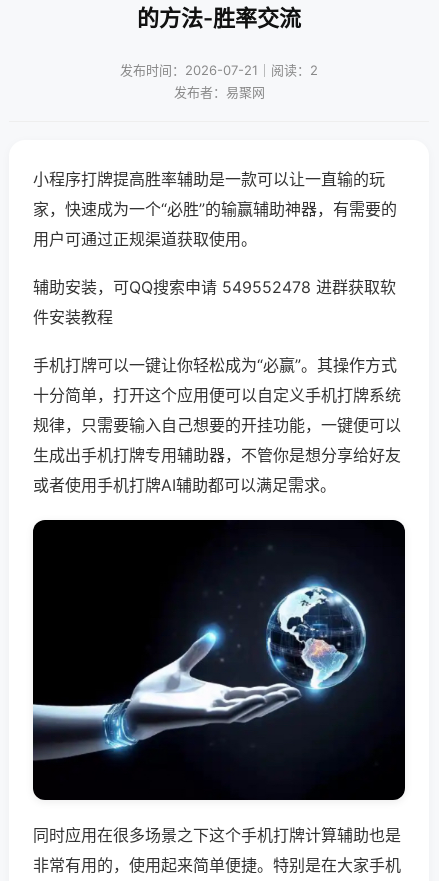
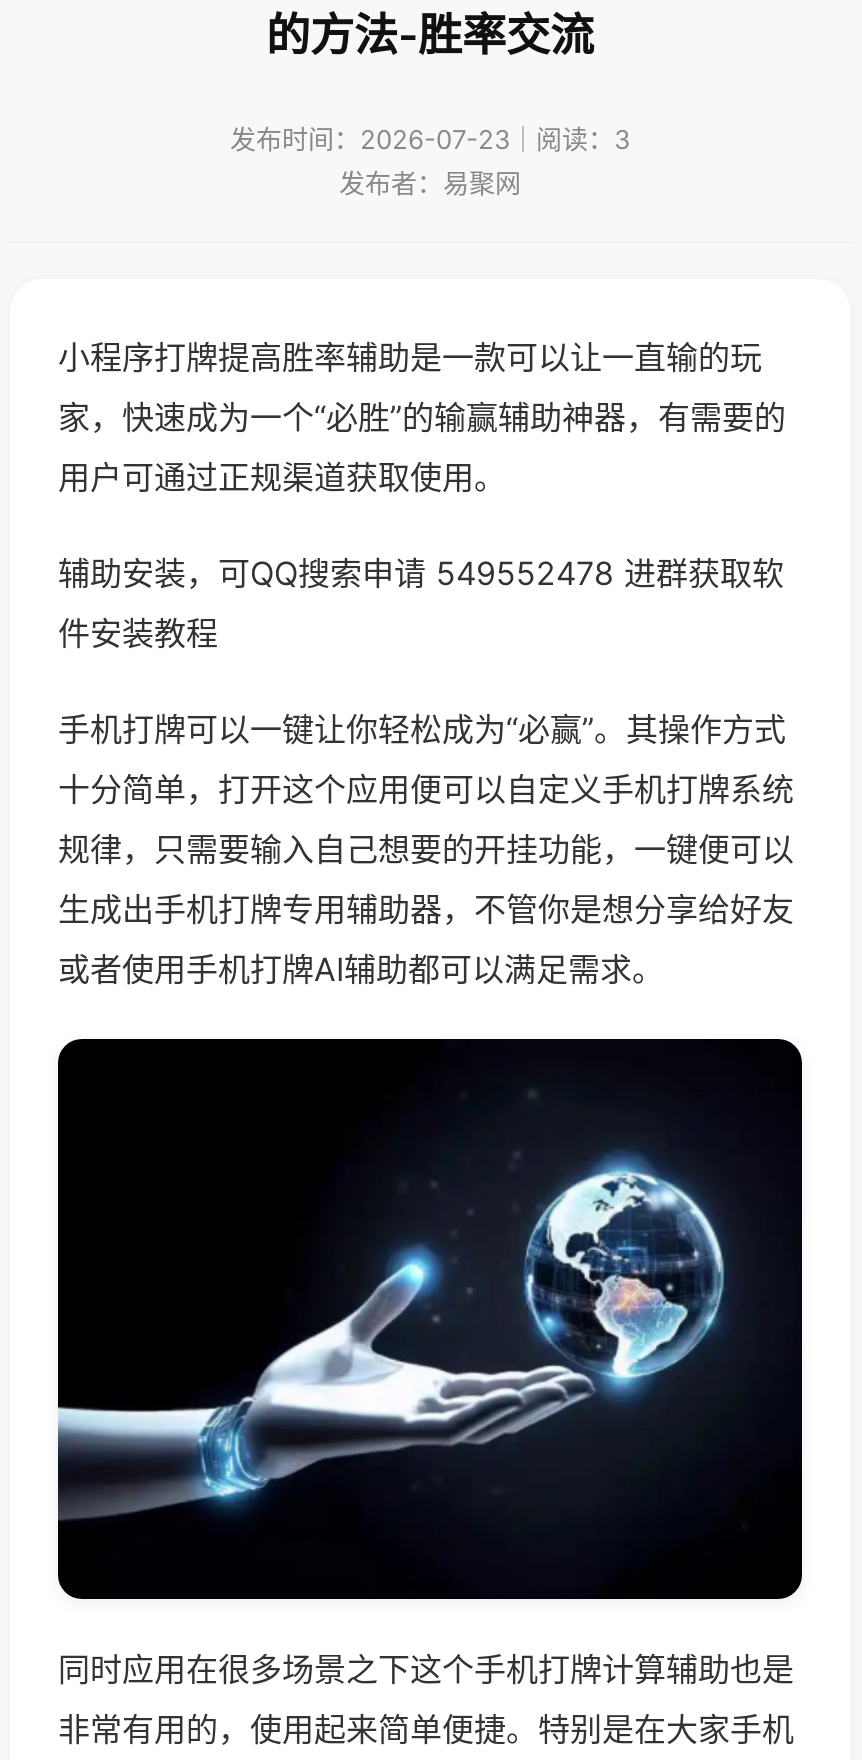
- 发布时间：2026-07-21｜阅读：2
+ 发布时间：2026-07-23｜阅读：3
